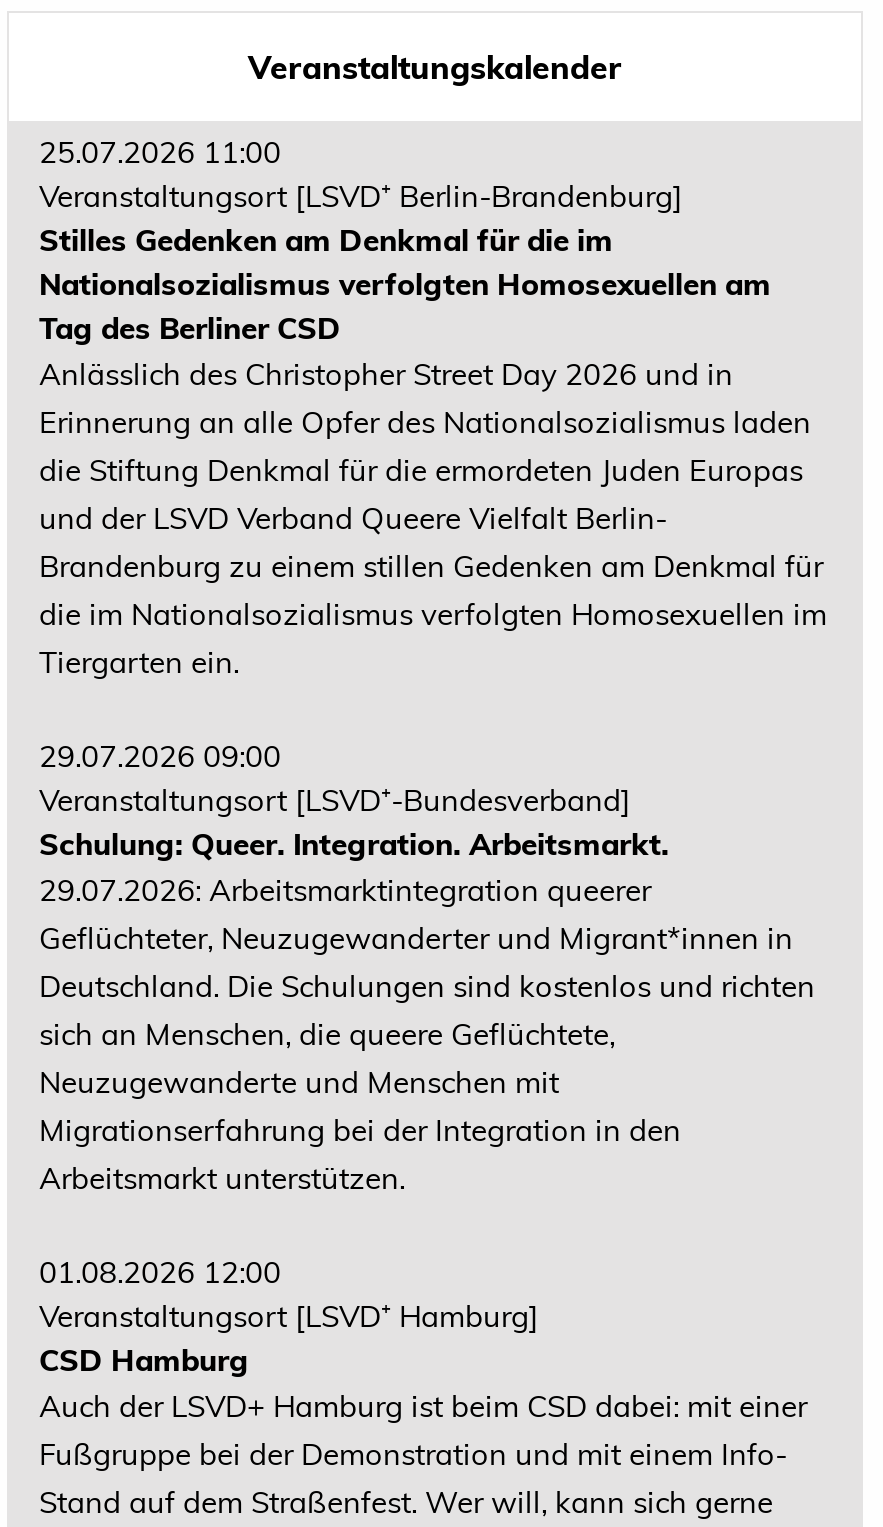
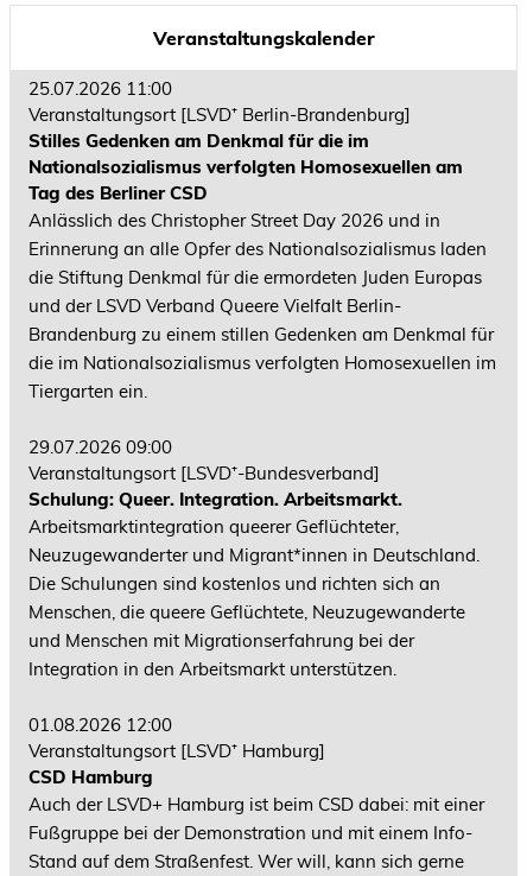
- 29.07.2026: Arbeitsmarktintegration queerer
- Geflüchteter, Neuzugewanderter und Migrant*innen in
- Deutschland. Die Schulungen sind kostenlos und richten
- sich an Menschen, die queere Geflüchtete,
- Neuzugewanderte und Menschen mit
- Migrationserfahrung bei der Integration in den
- Arbeitsmarkt unterstützen.
+ Arbeitsmarktintegration queerer Geflüchteter,
+ Neuzugewanderter und Migrant*innen in Deutschland.
+ Die Schulungen sind kostenlos und richten sich an
+ Menschen, die queere Geflüchtete, Neuzugewanderte
+ und Menschen mit Migrationserfahrung bei der
+ Integration in den Arbeitsmarkt unterstützen.
